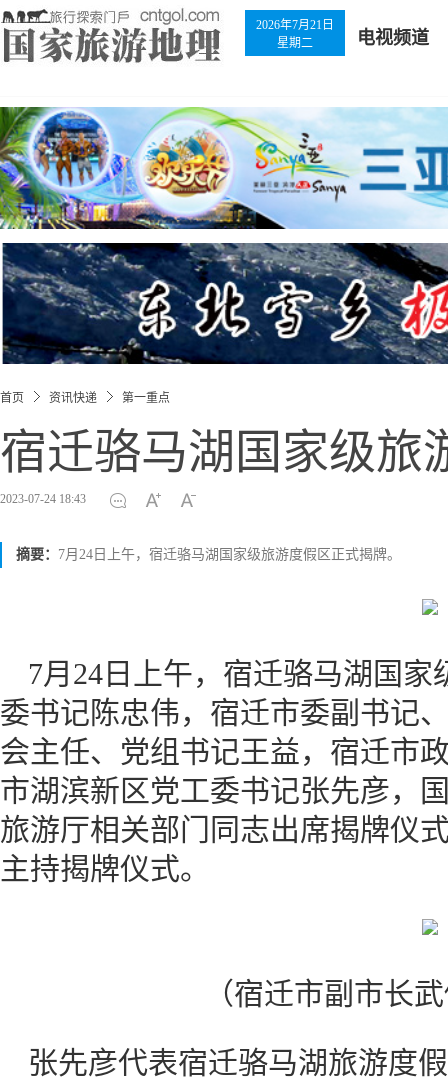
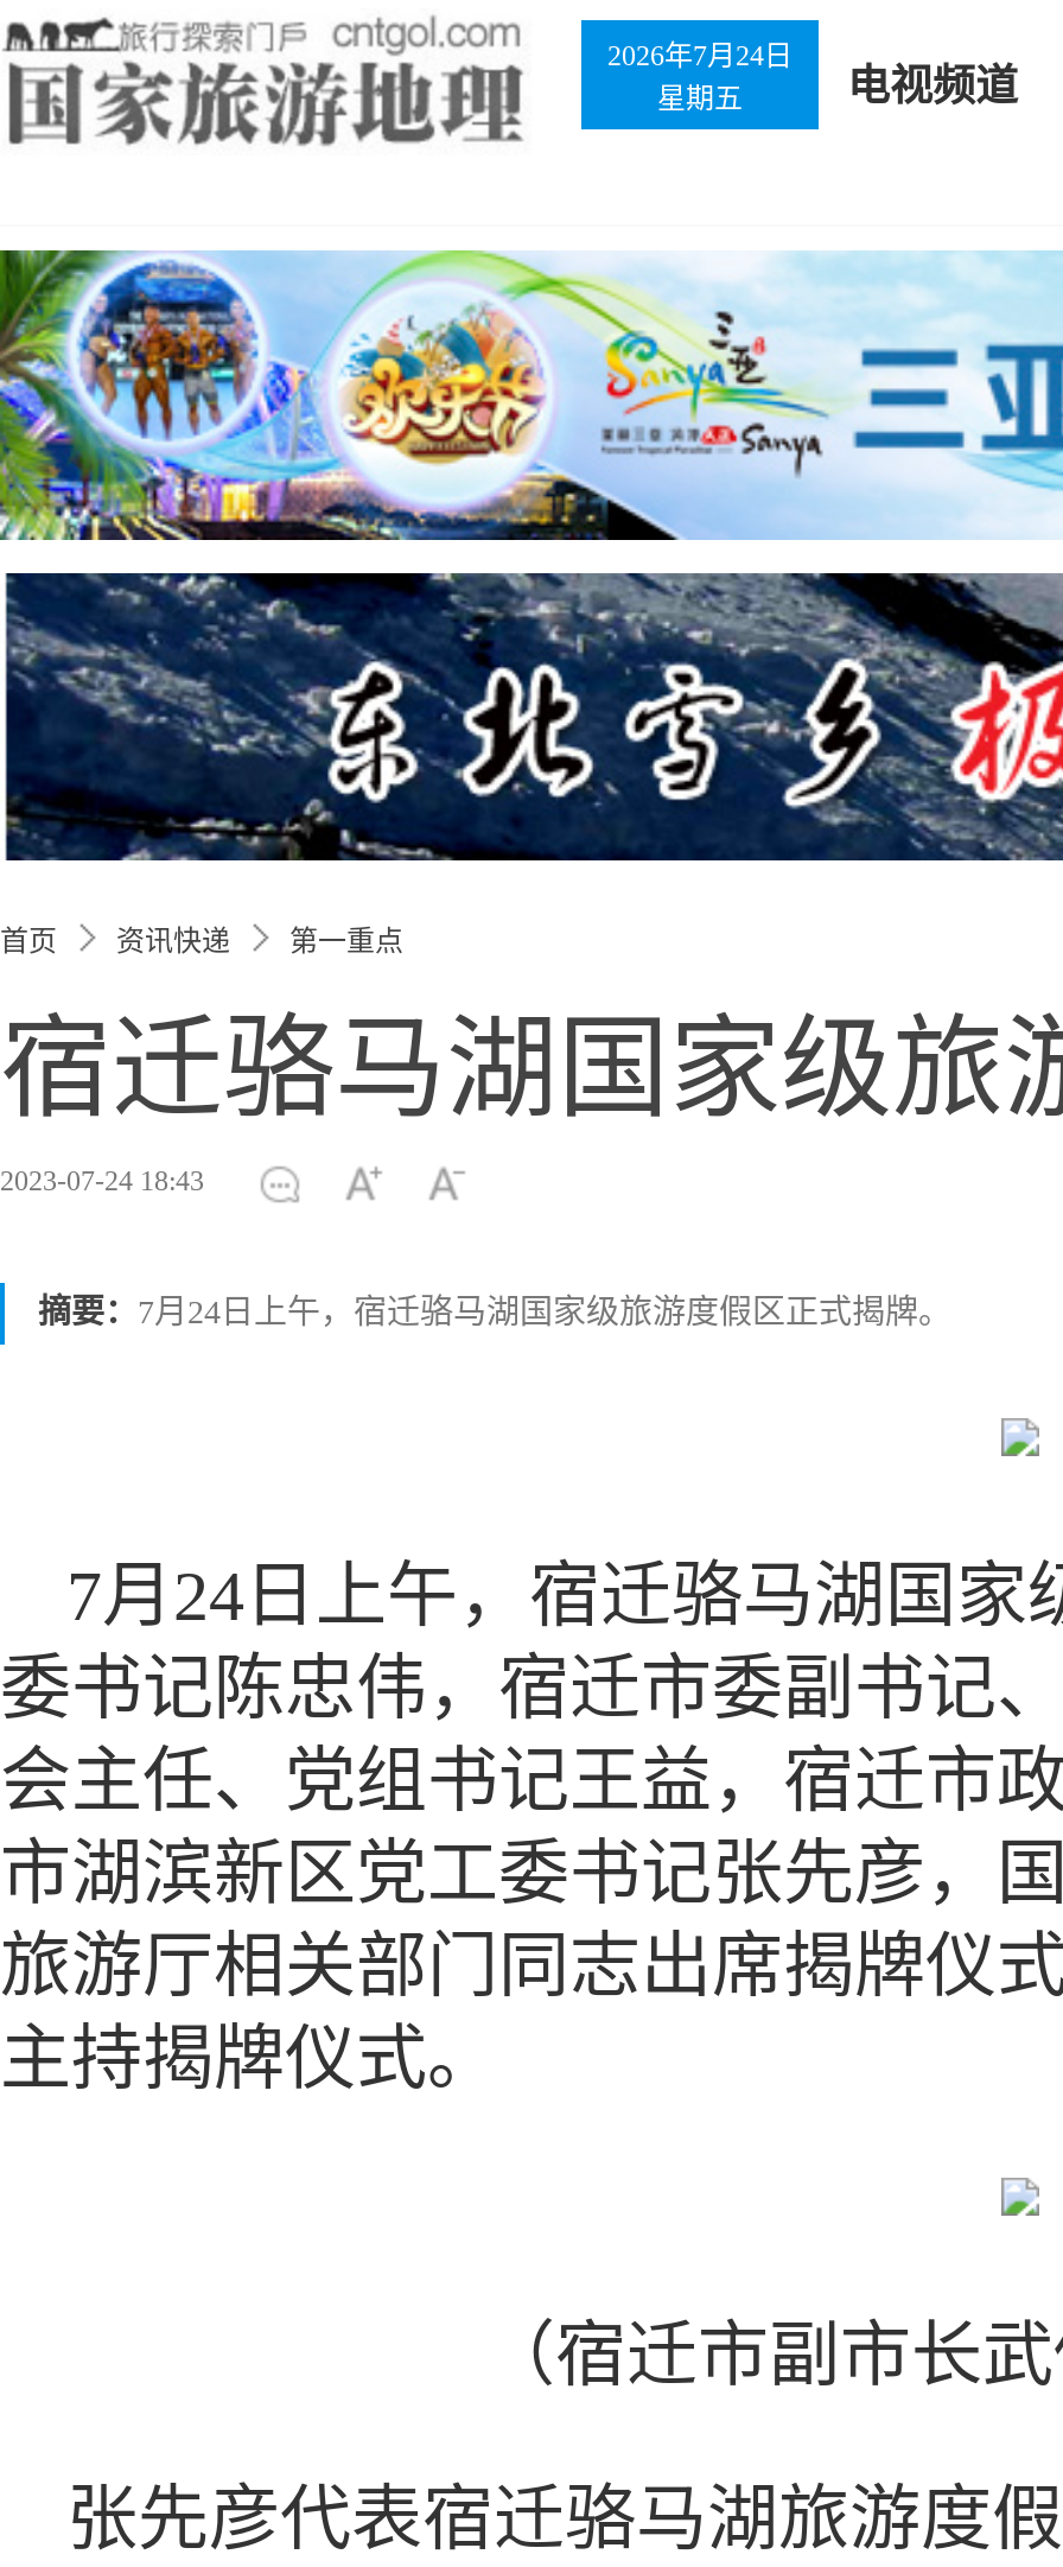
- 2026年7月21日
+ 2026年7月24日

- 星期二
+ 星期五
